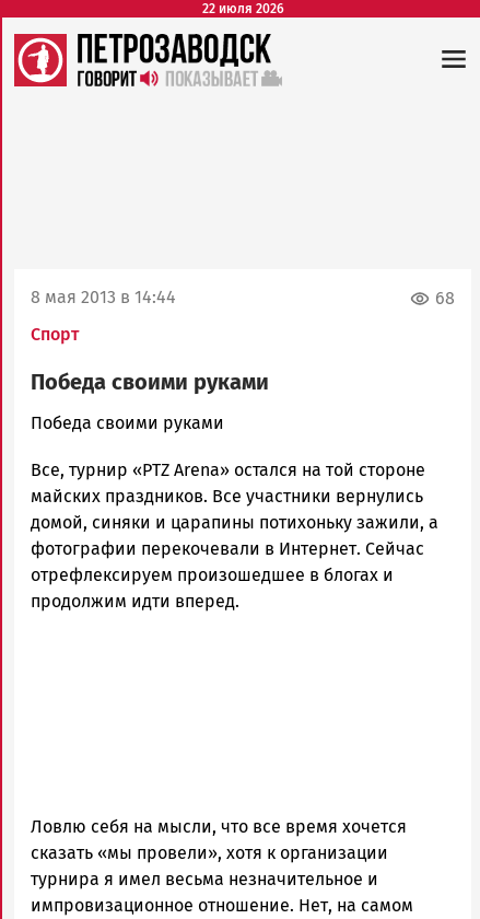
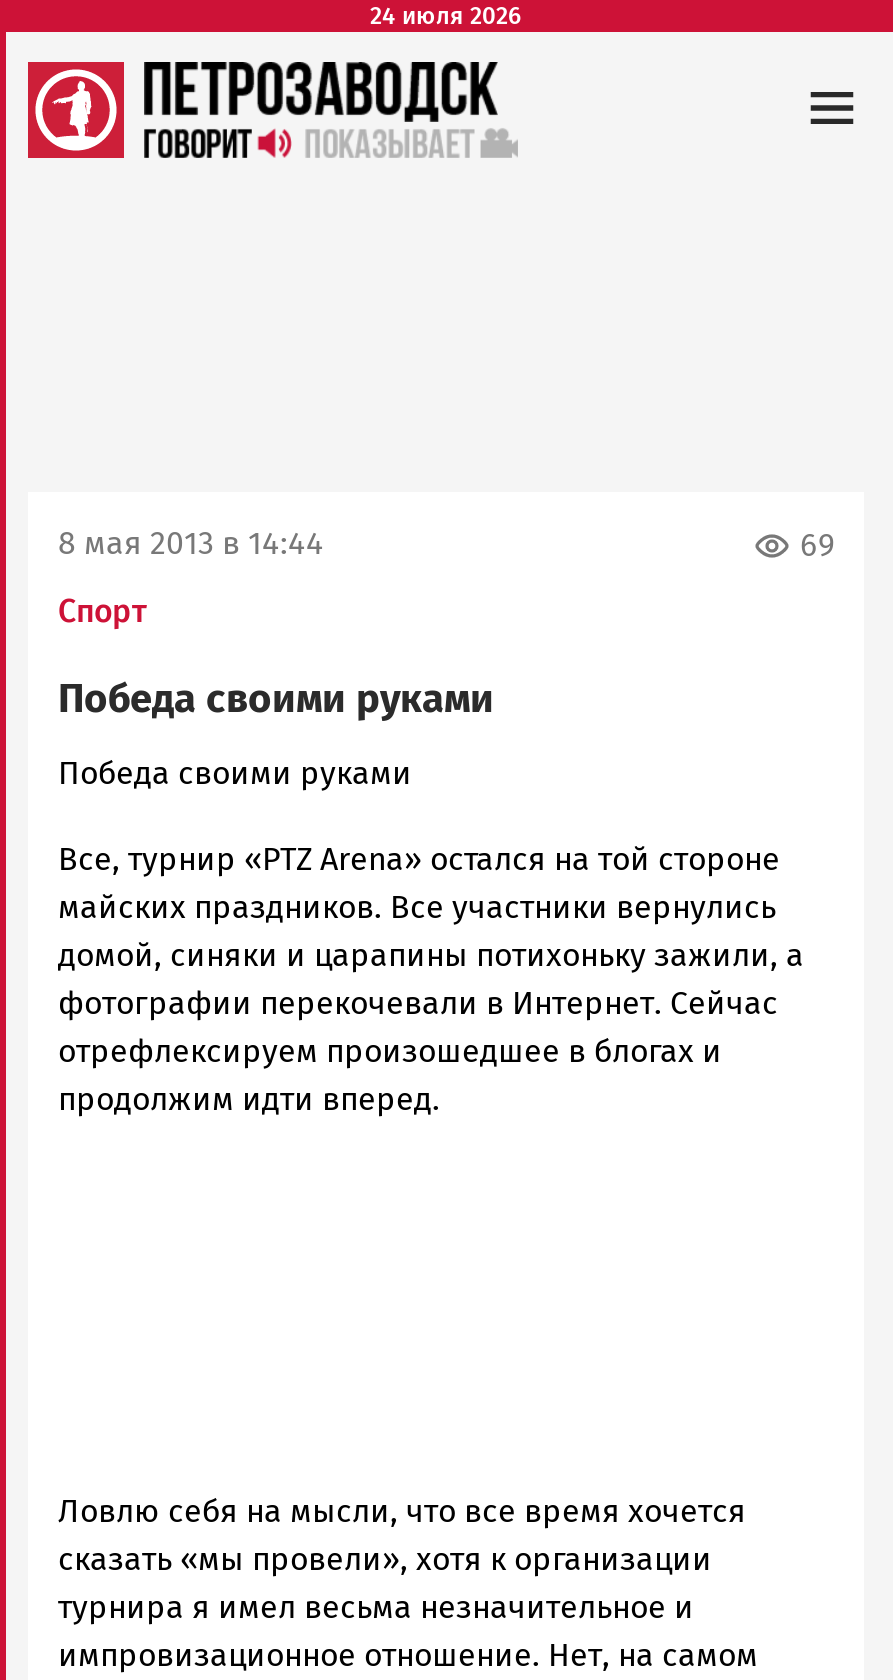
- 22 июля 2026
+ 24 июля 2026

- 68
+ 69
